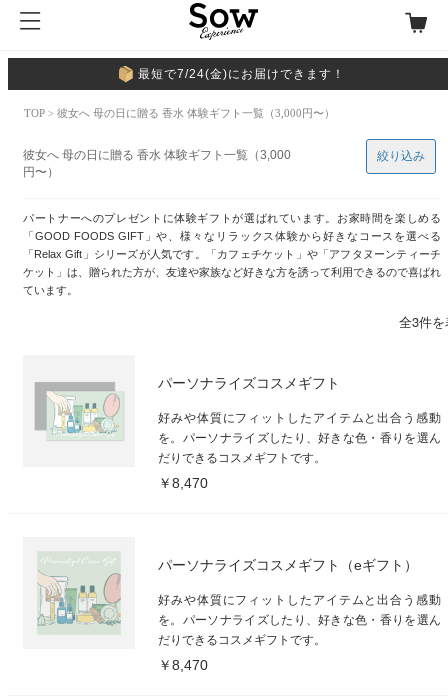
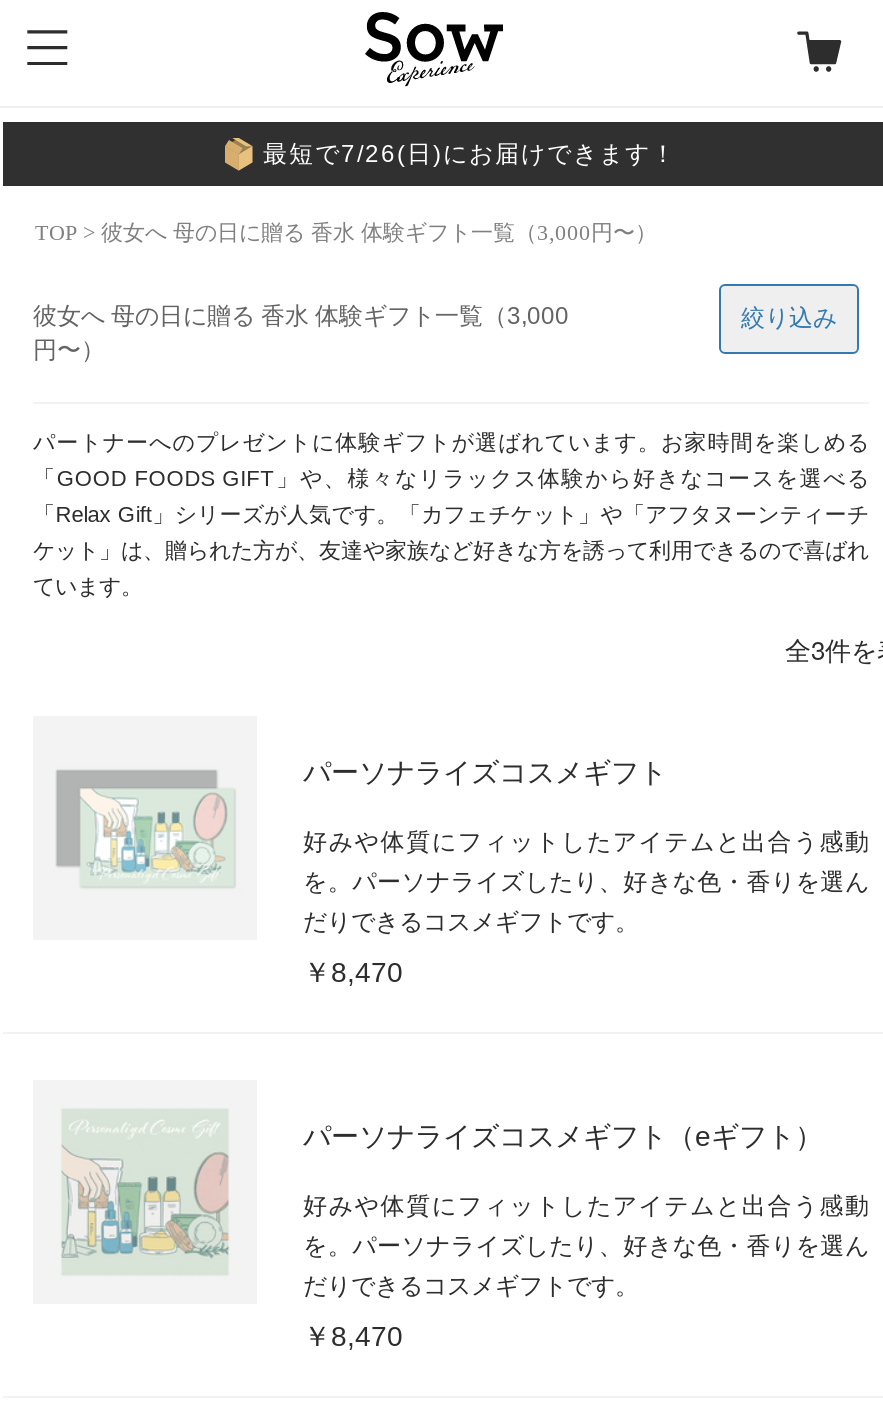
- 最短で7/24(金)にお届けできます！
+ 最短で7/26(日)にお届けできます！
